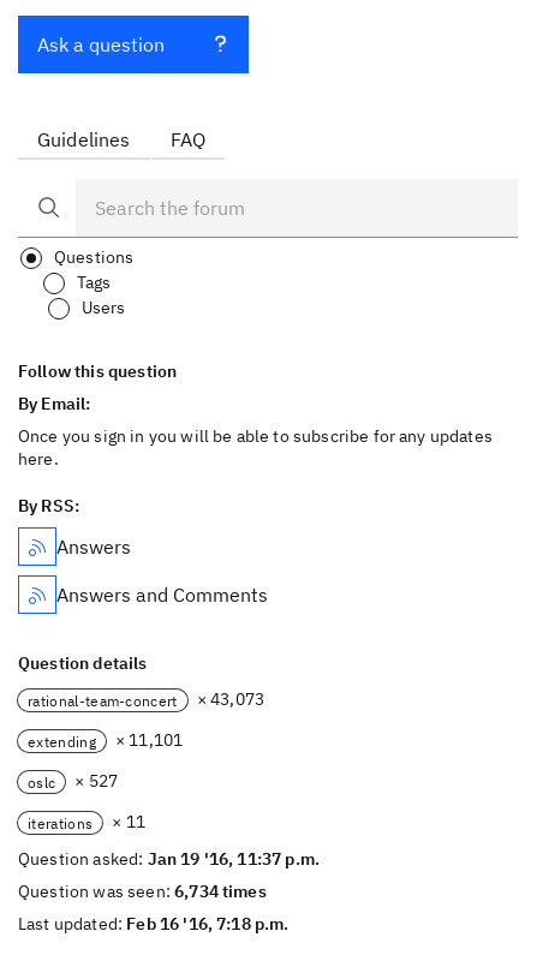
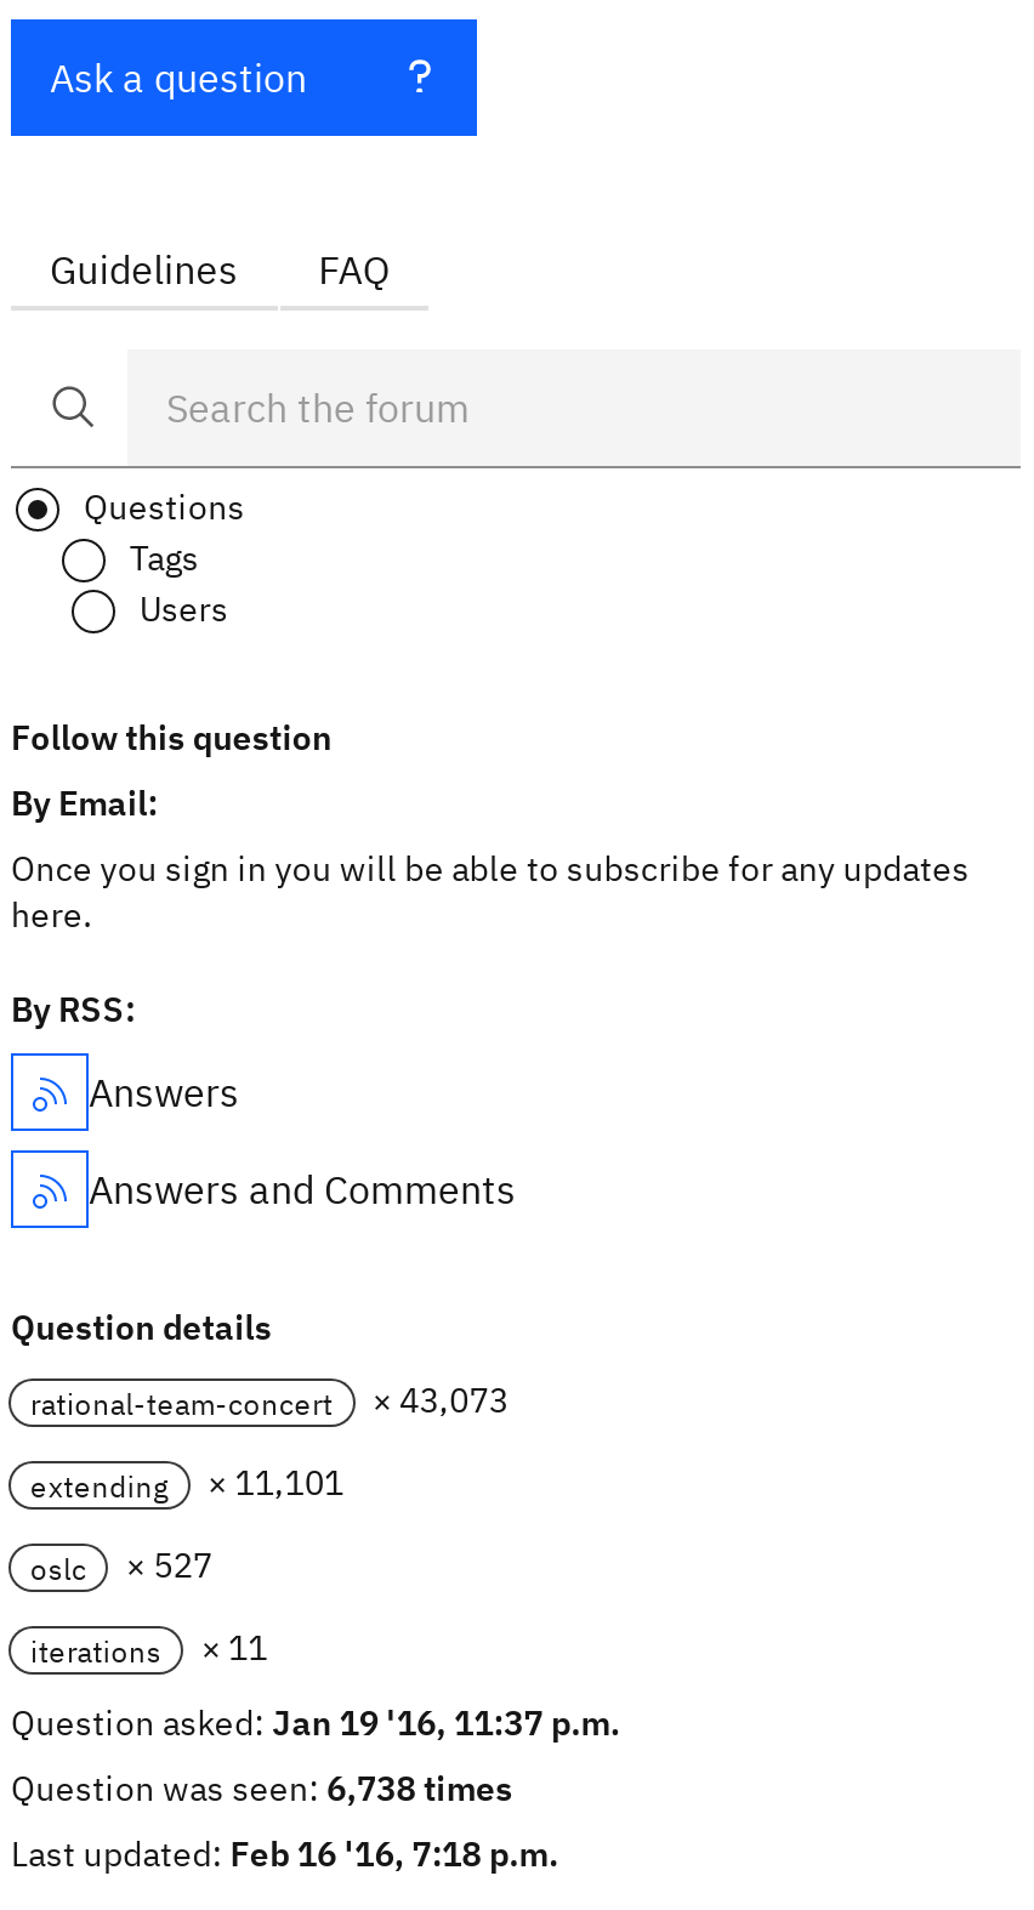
- Question was seen: 6,734 times
+ Question was seen: 6,738 times
